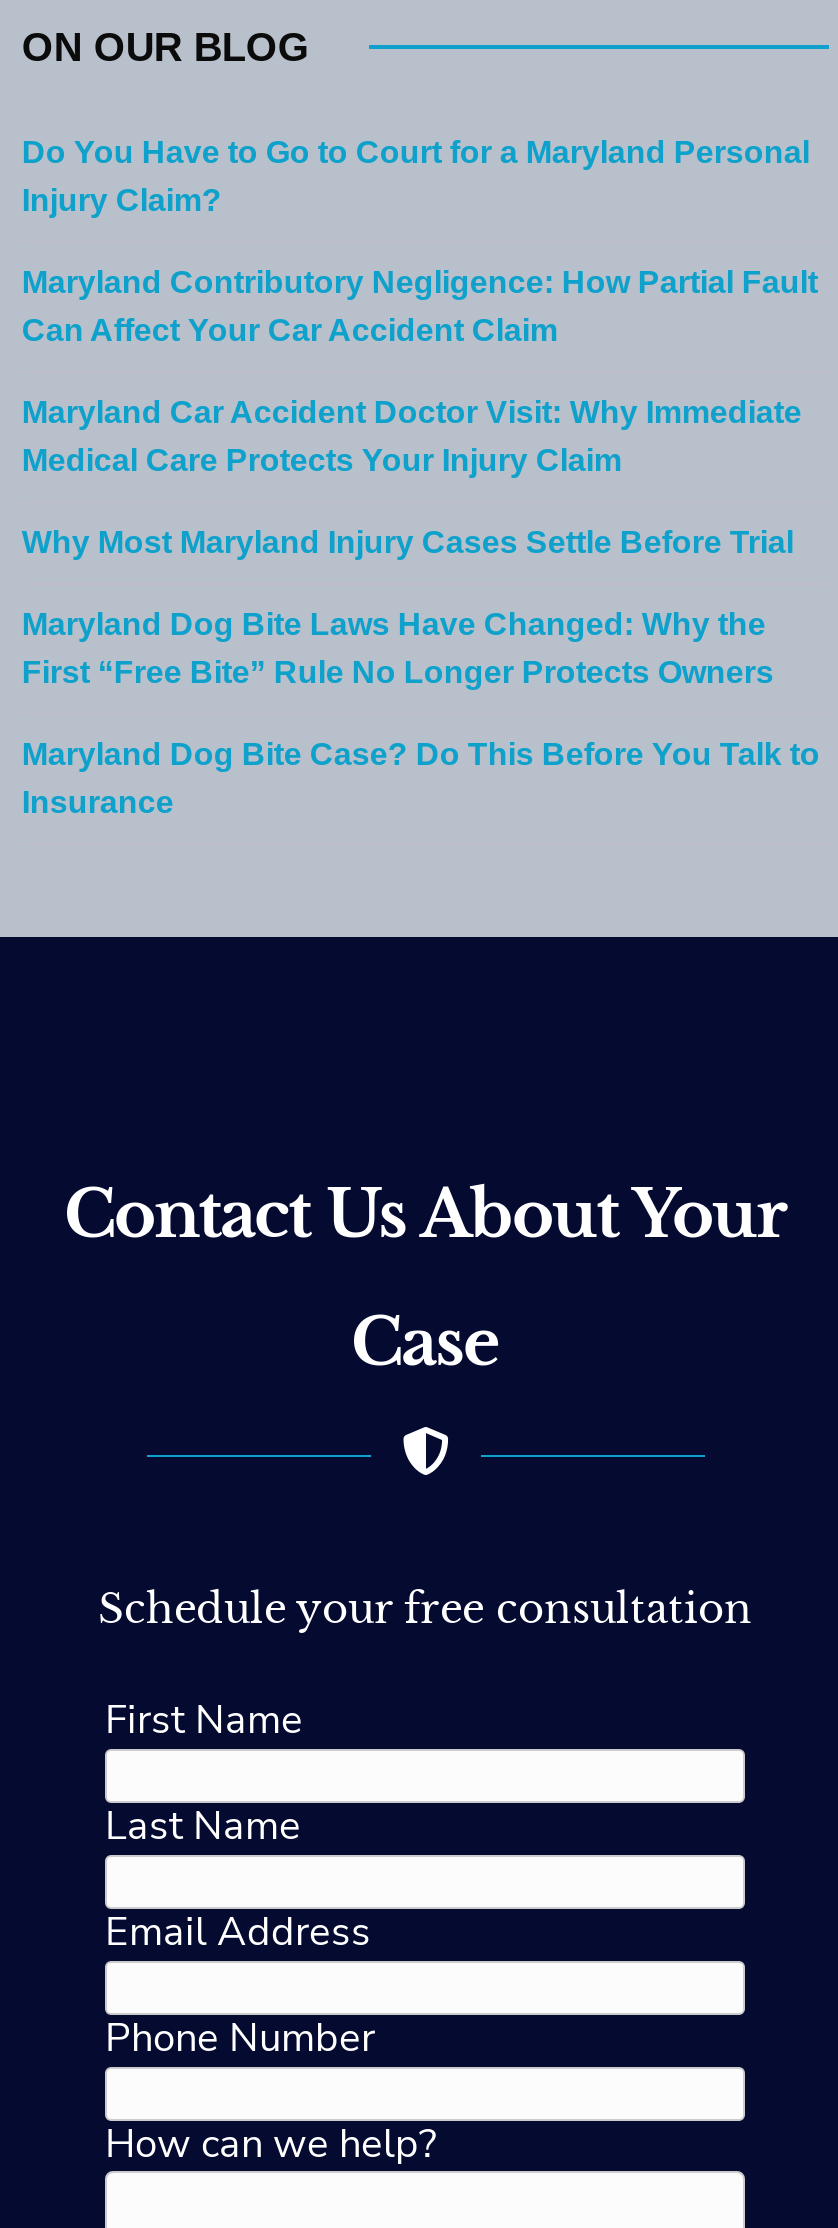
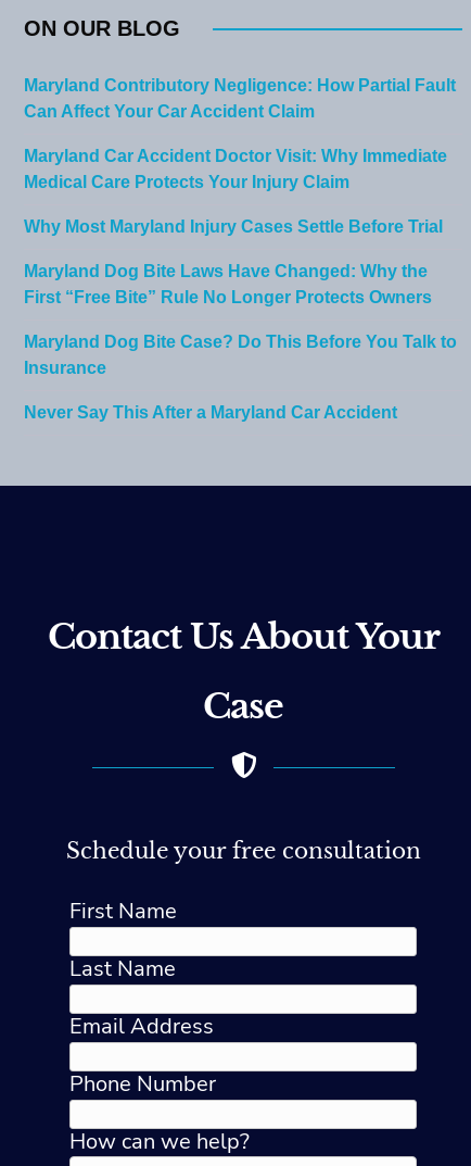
- Do You Have to Go to Court for a Maryland Personal
- Injury Claim?

moved up: Maryland Contributory Negligence: How Partial Fault | Can Affect Your Car Accident Claim | Maryland Car Accident Doctor Visit: Why Immediate | ... | Maryland Dog Bite Case? Do This Before You Talk to | Insurance

+ Never Say This After a Maryland Car Accident
